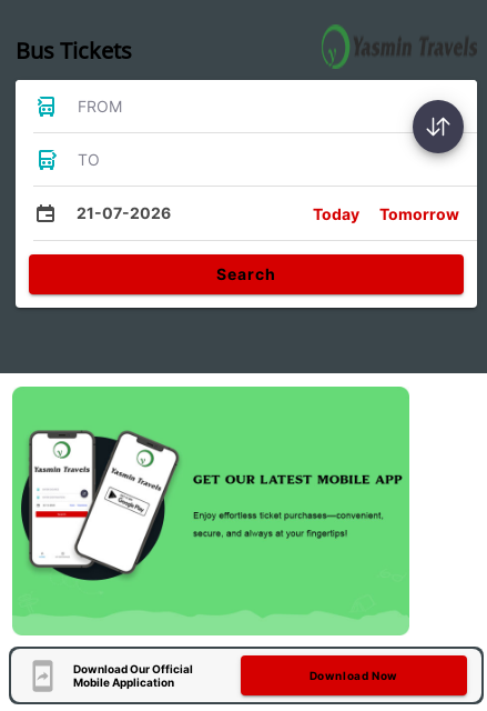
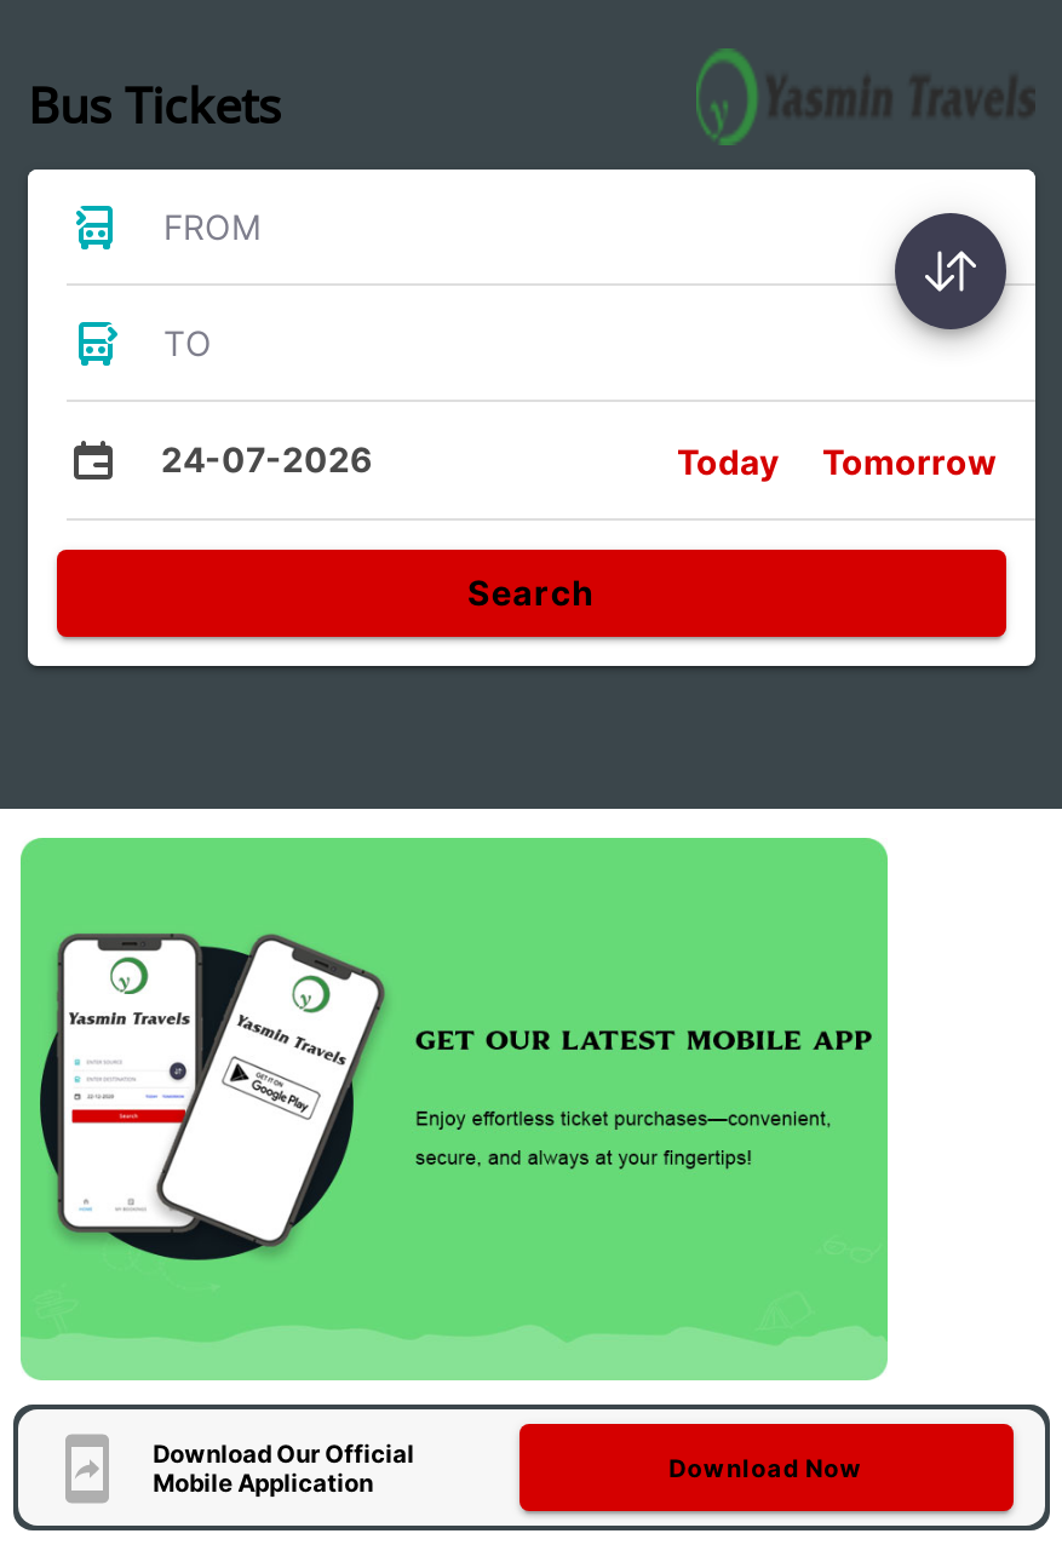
- 21-07-2026
+ 24-07-2026
